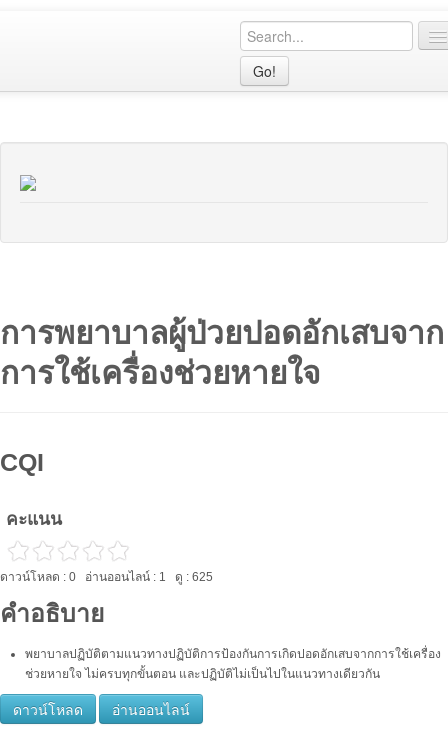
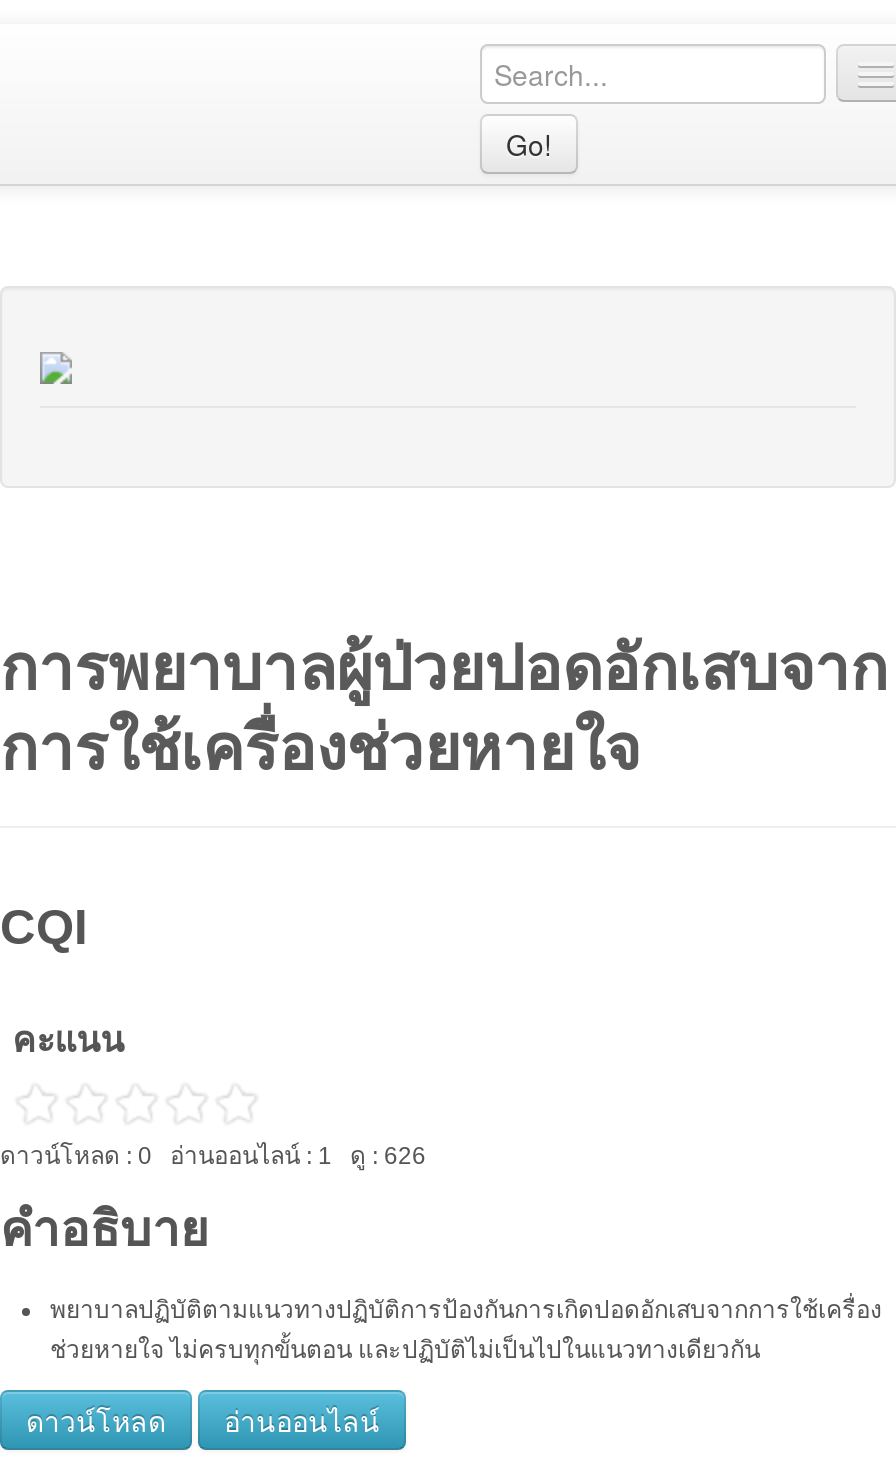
- ดาวน์โหลด : 0 อ่านออนไลน์ : 1 ดู : 625
+ ดาวน์โหลด : 0 อ่านออนไลน์ : 1 ดู : 626
